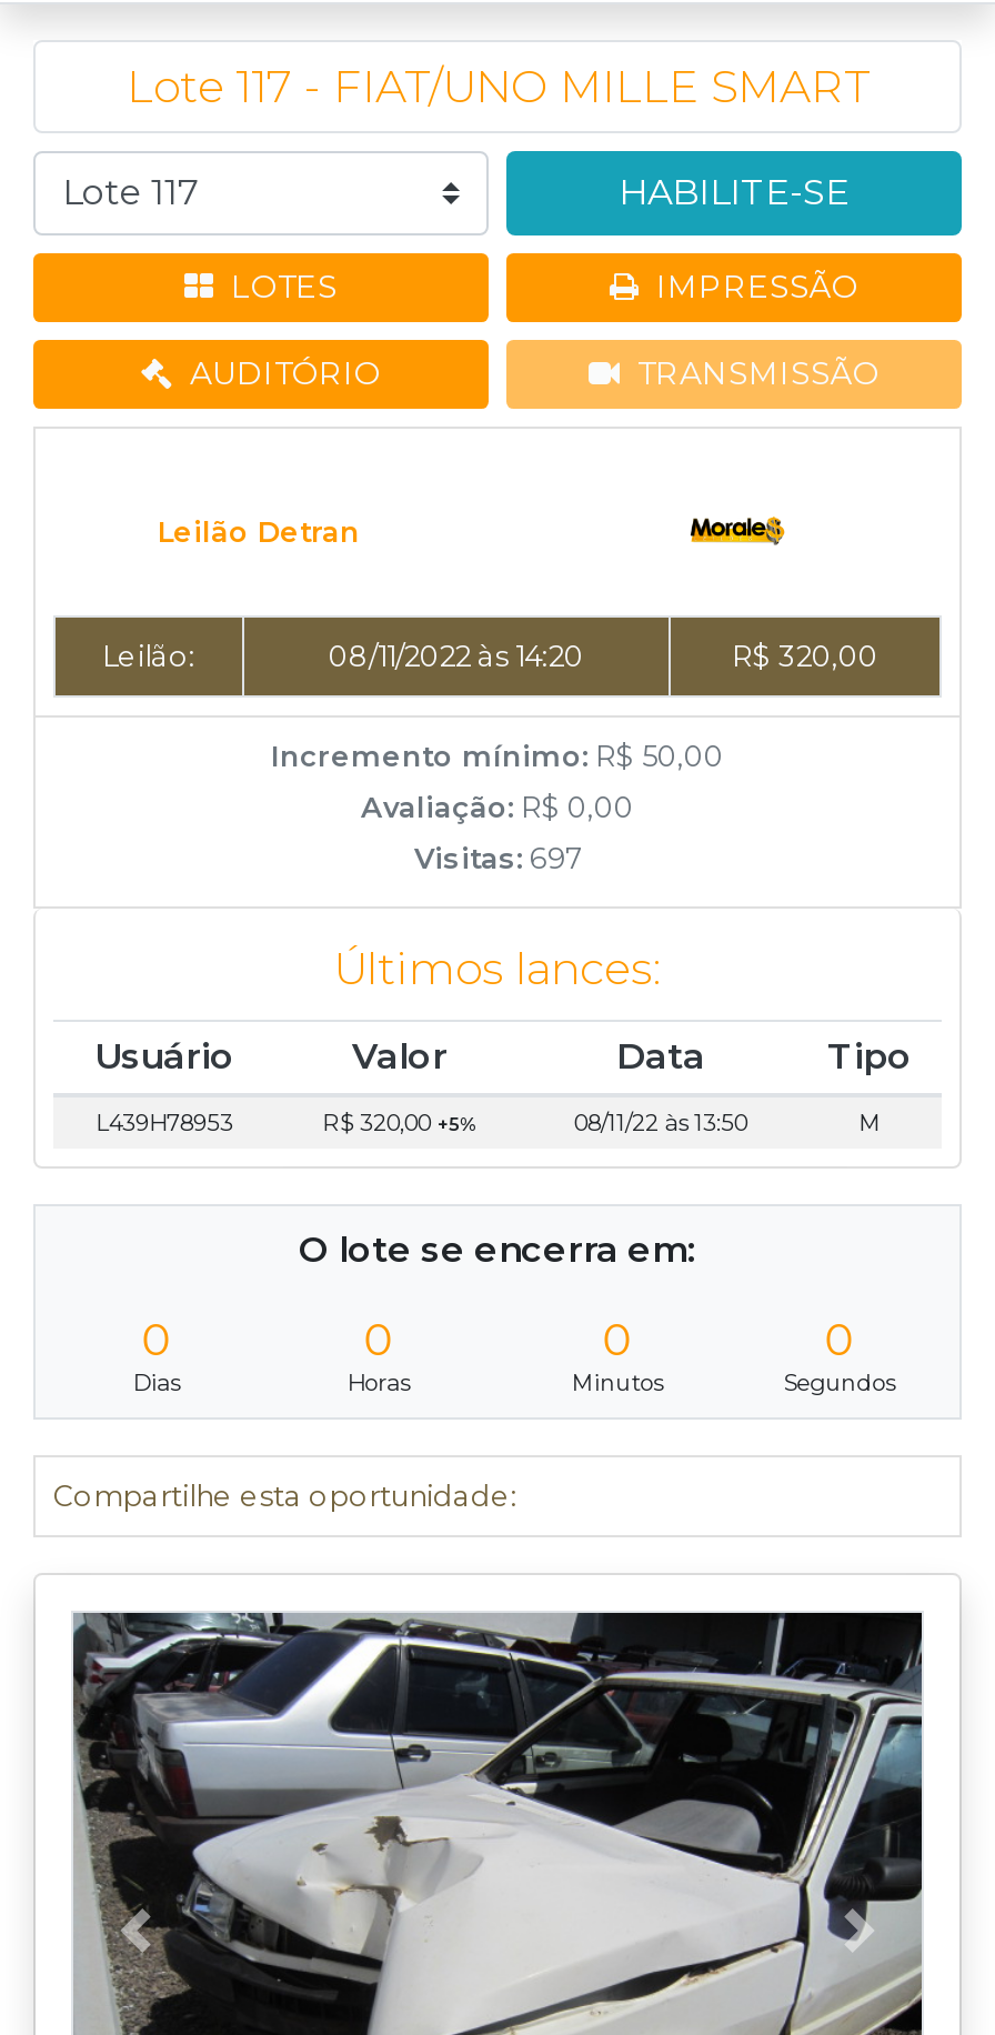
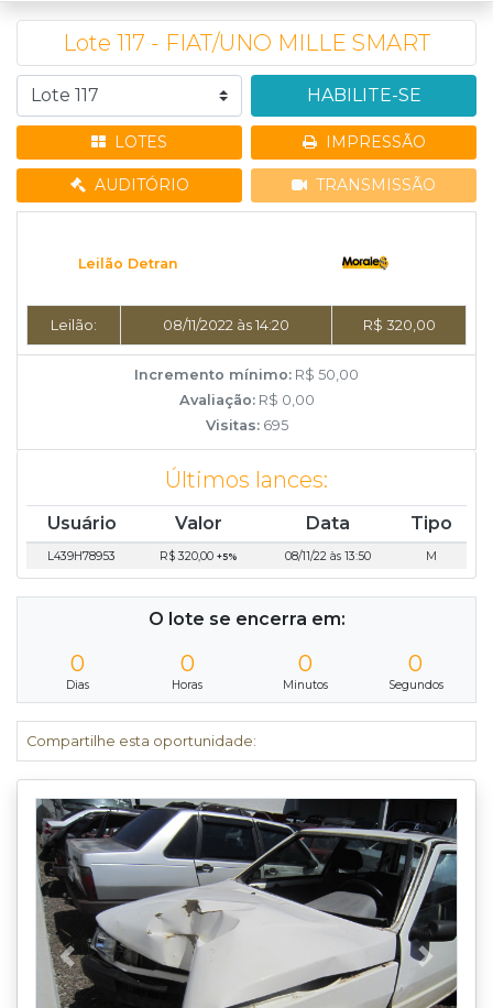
- Visitas: 697
+ Visitas: 695
